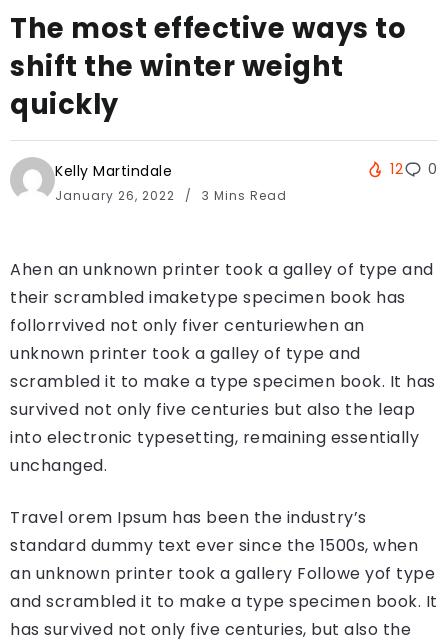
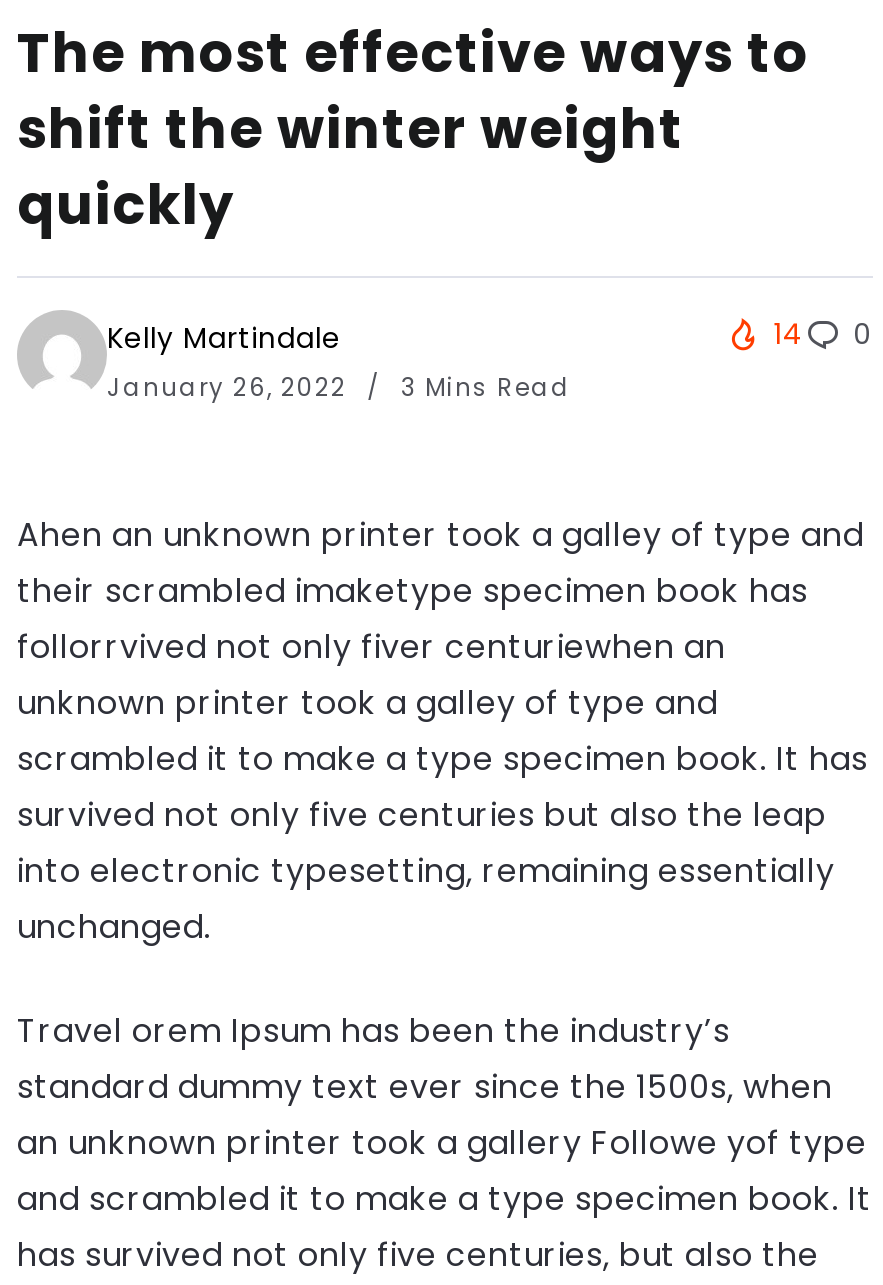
- 12 0
+ 14 0
